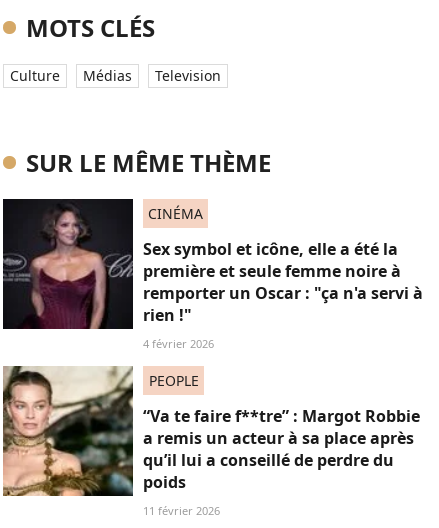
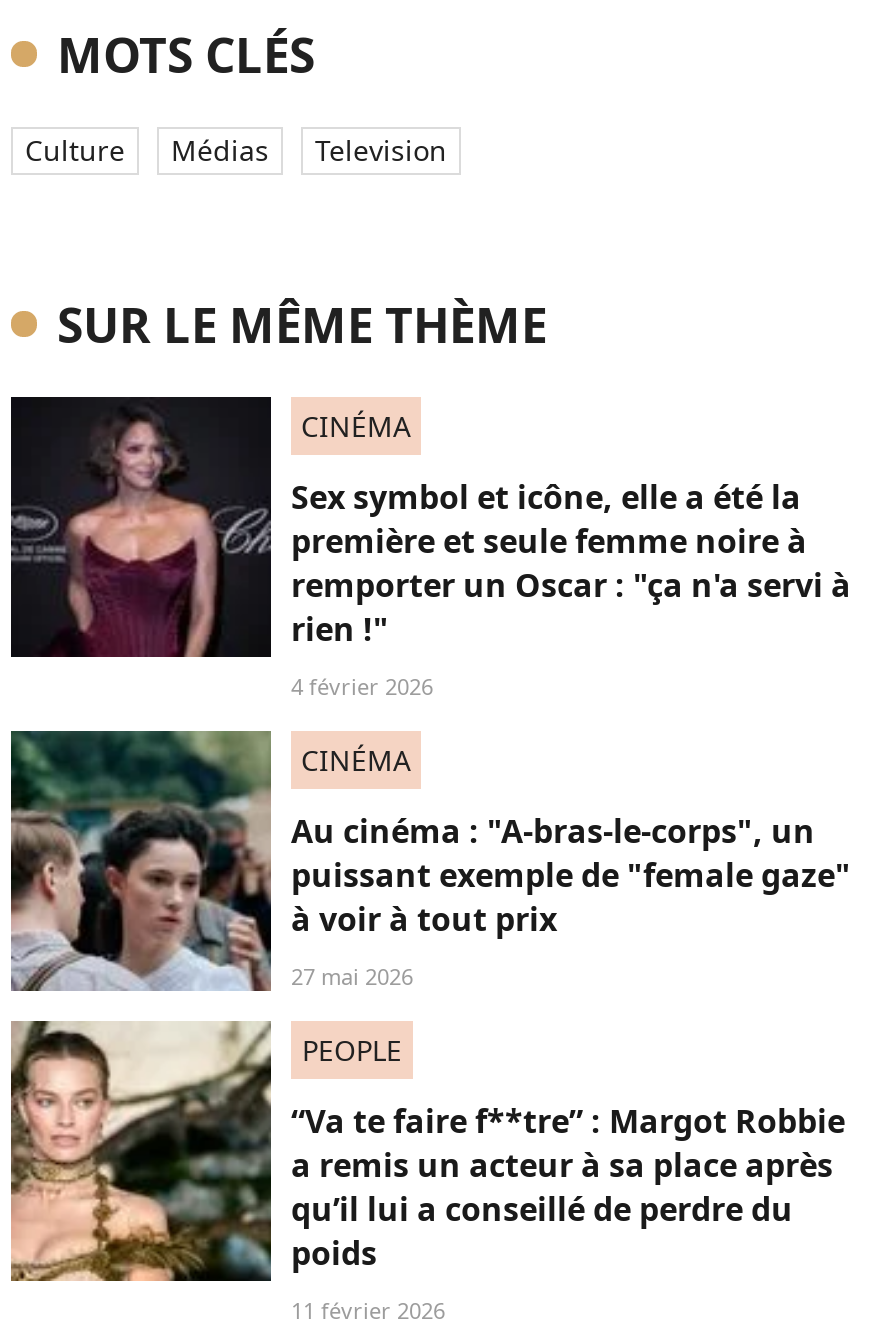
+ [image]
+ CINÉMA
+ Au cinéma : "A-bras-le-corps", un
+ puissant exemple de "female gaze"
+ à voir à tout prix
+ 27 mai 2026
